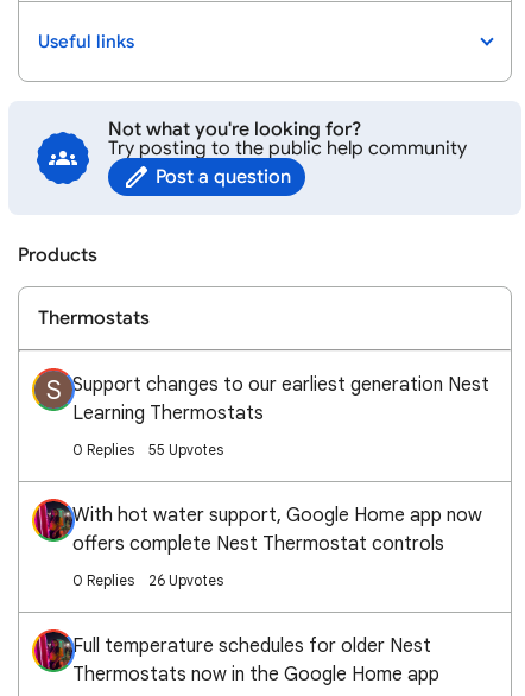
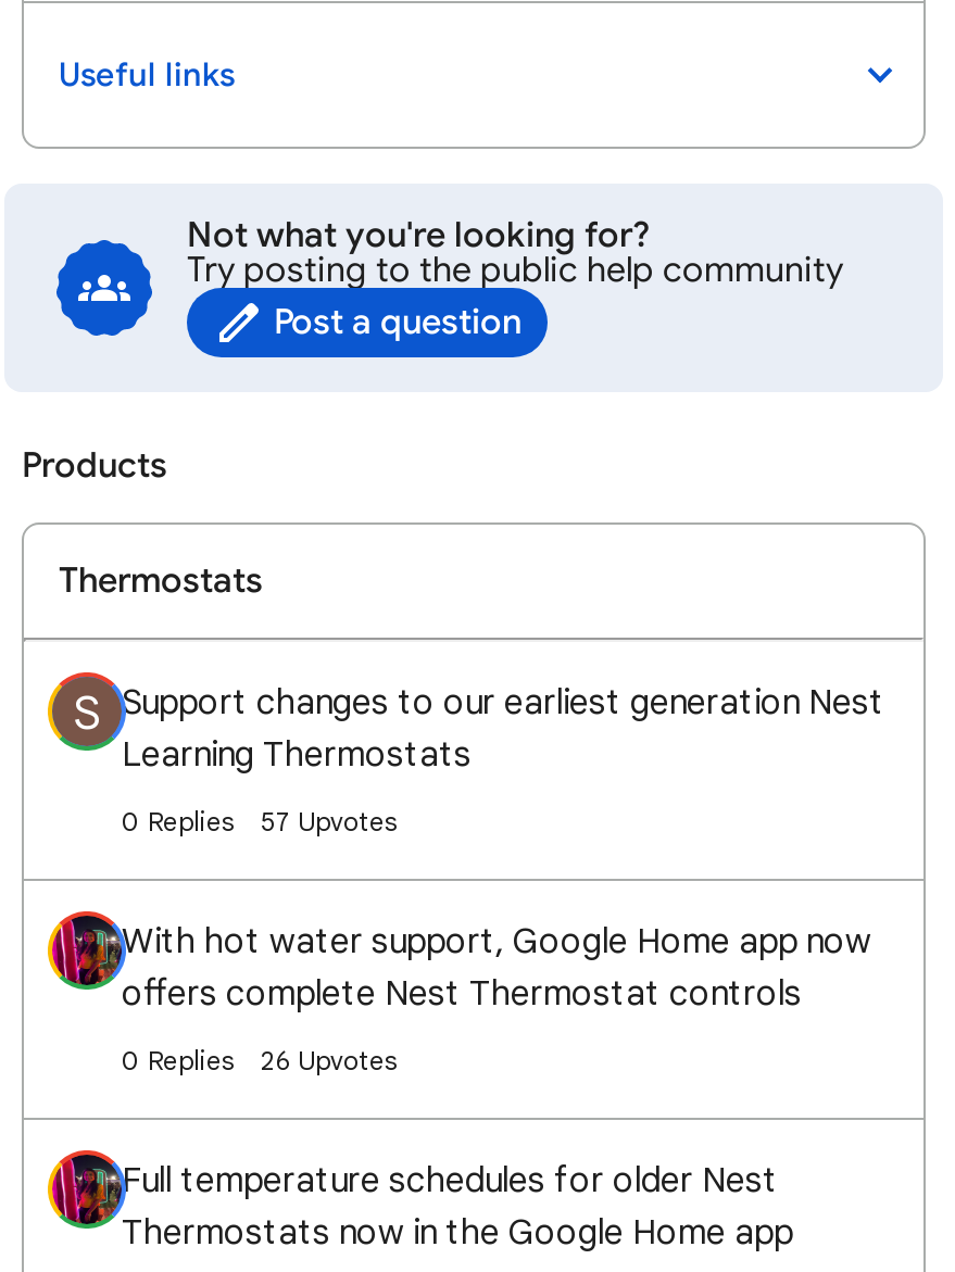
- 55 Upvotes
+ 57 Upvotes
